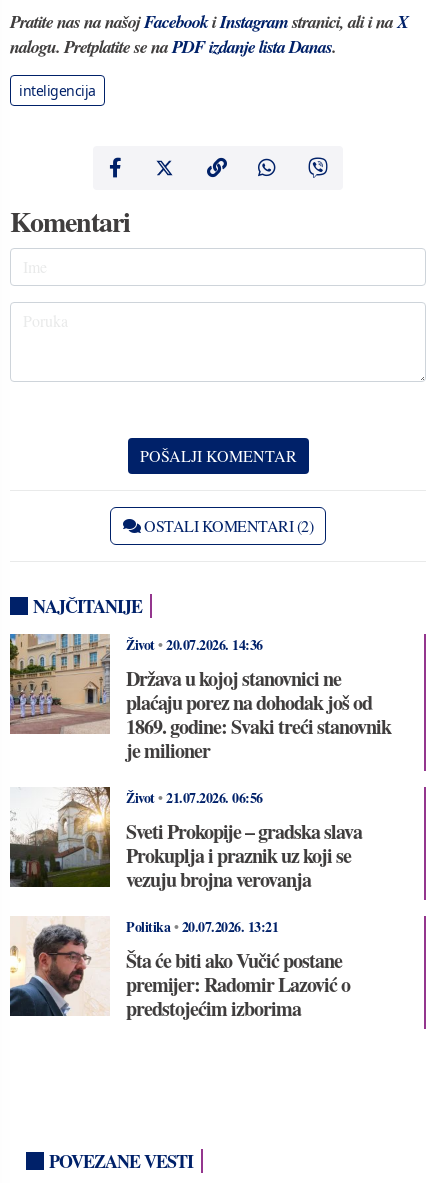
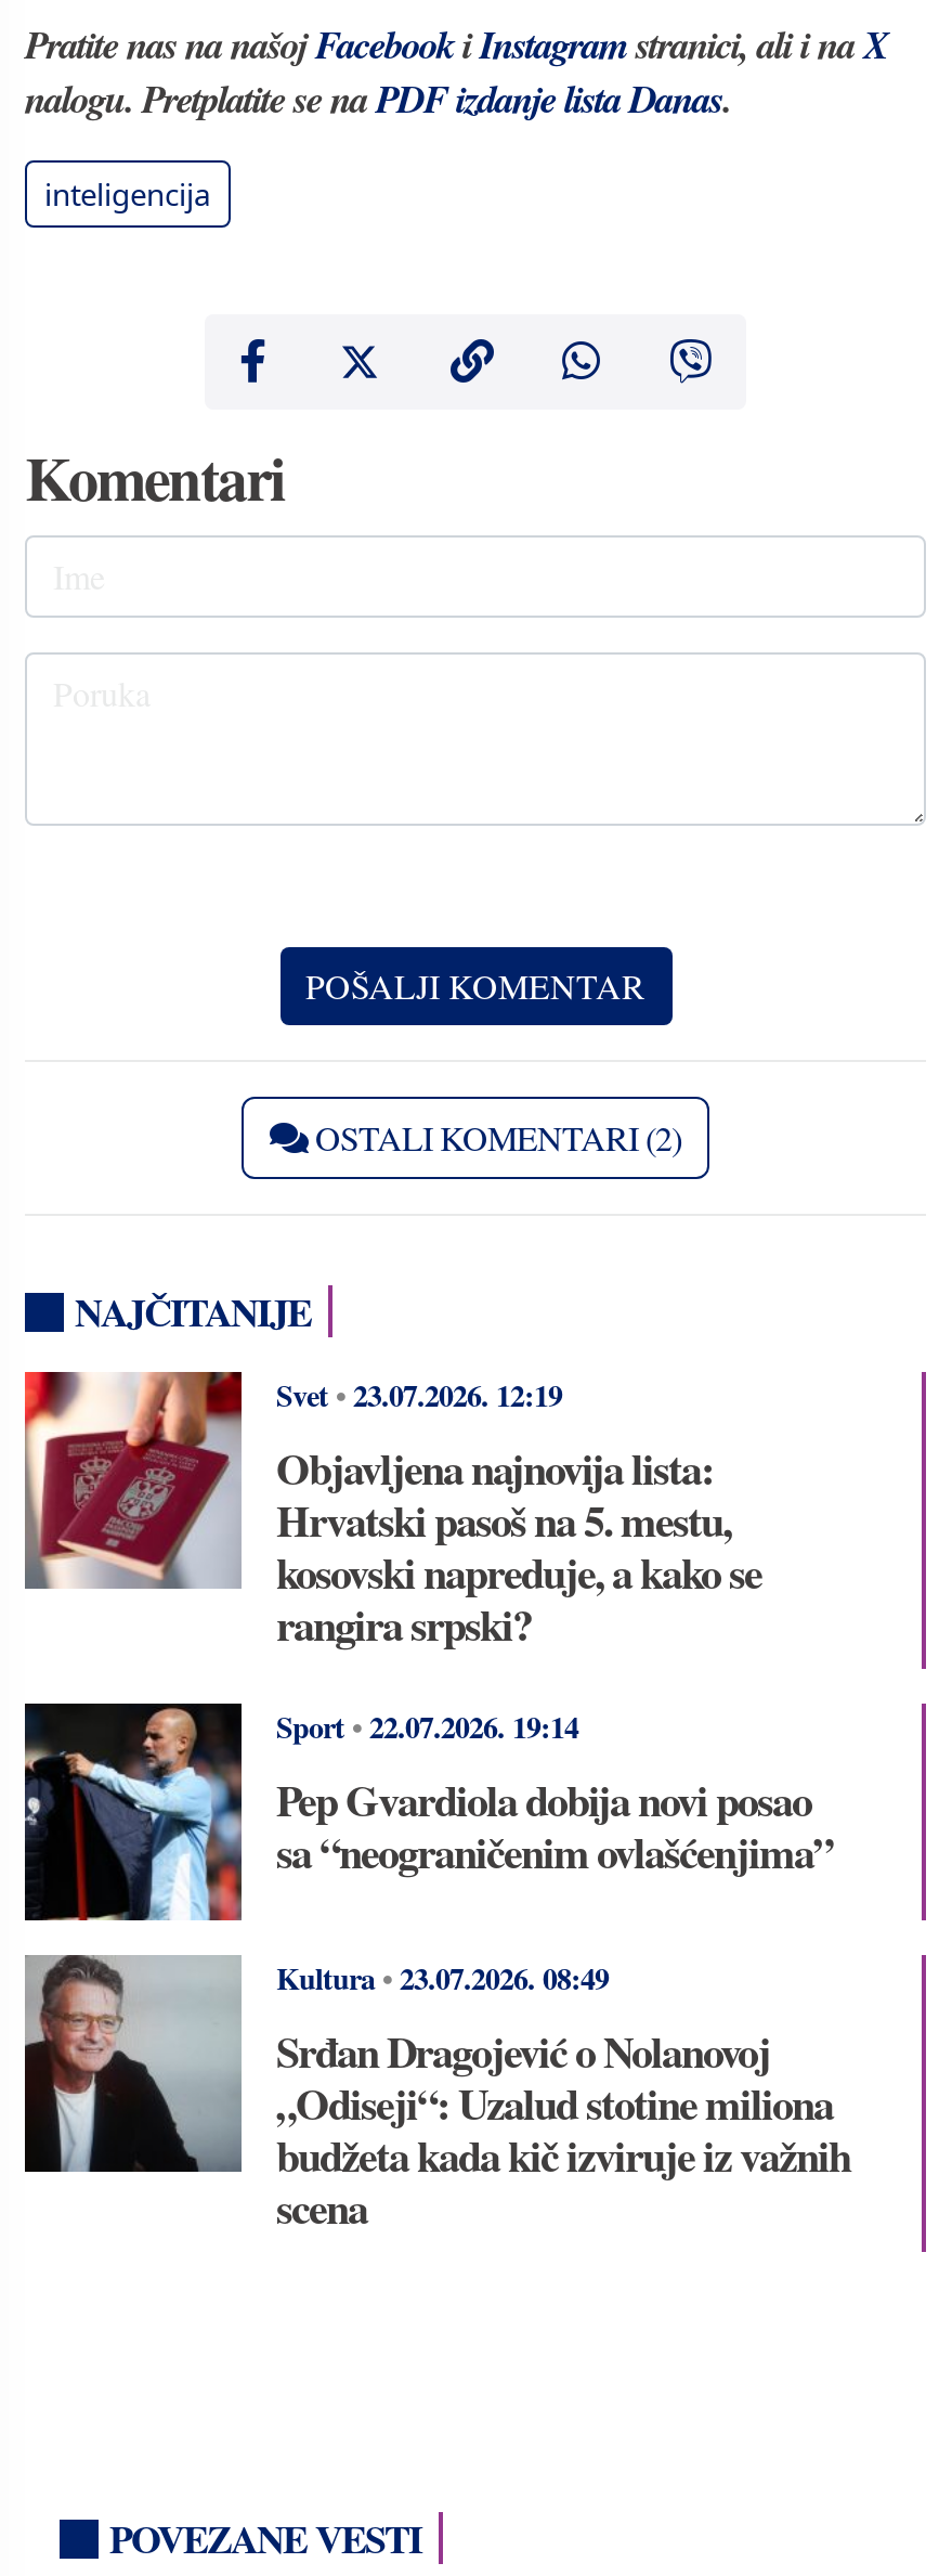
- [image]
- Život •20.07.2026. 14:36
- Država u kojoj stanovnici ne
- plaćaju porez na dohodak još od
- 1869. godine: Svaki treći stanovnik
- je milioner
+ [image]
+ Svet •23.07.2026. 12:19
+ Objavljena najnovija lista:
+ Hrvatski pasoš na 5. mestu,
+ kosovski napreduje, a kako se
+ rangira srpski?

- [image]
- Život • 21.07.2026. 06:56
- Sveti Prokopije – gradska slava
- Prokuplja i praznik uz koji se
- vezuju brojna verovanja
+ [image]
+ Sport •22.07.2026. 19:14
+ Pep Gvardiola dobija novi posao
+ sa “neograničenim ovlašćenjima”

- [image]
- Politika • 20.07.2026. 13:21
- Šta će biti ako Vučić postane
- premijer: Radomir Lazović o
- predstojećim izborima
+ [image]
+ Kultura •23.07.2026. 08:49
+ Srđan Dragojević o Nolanovoj
+ „Odiseji“: Uzalud stotine miliona
+ budžeta kada kič izviruje iz važnih
+ scena
